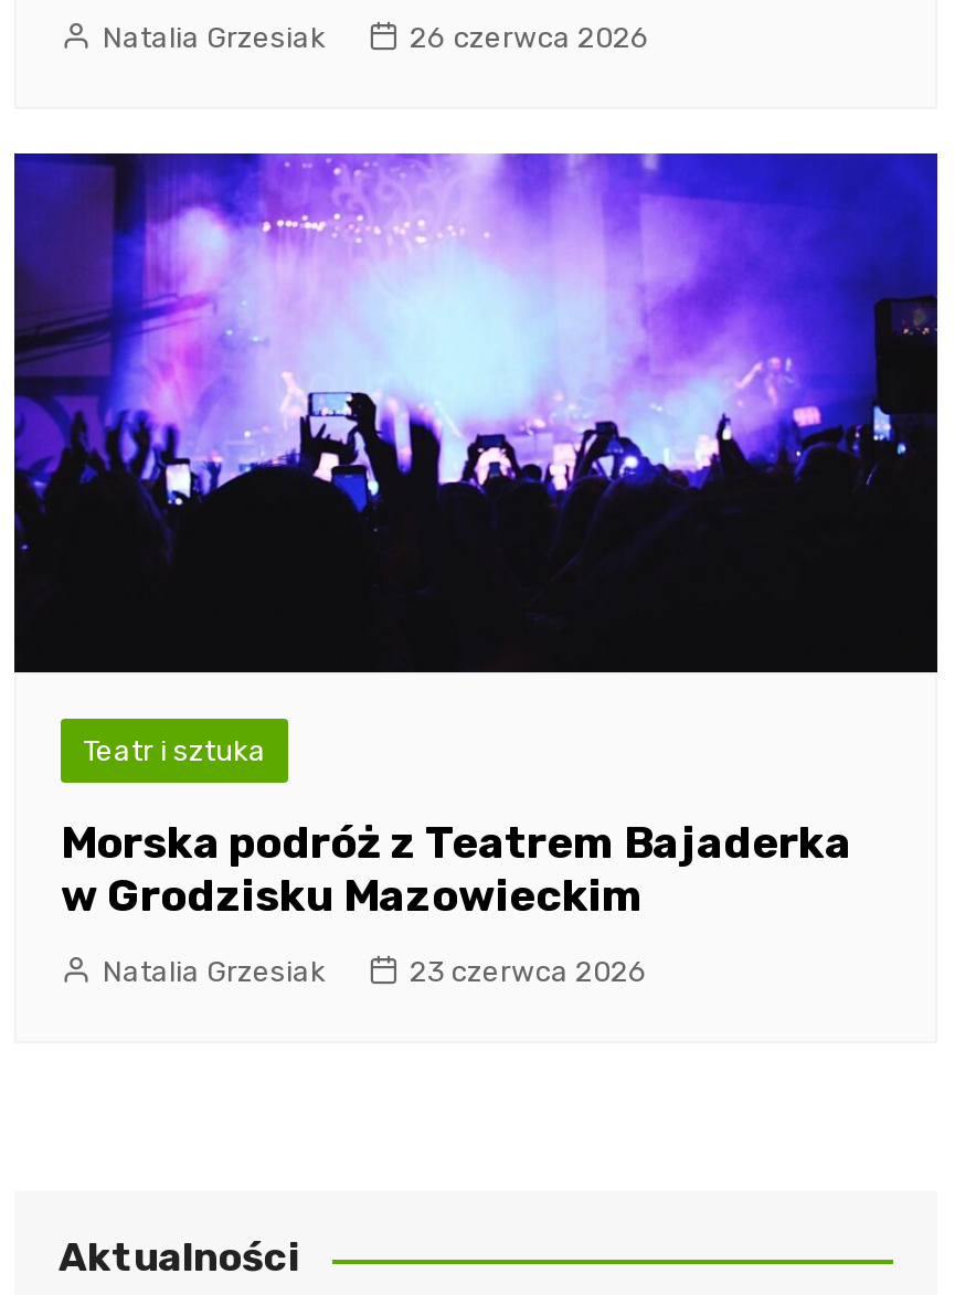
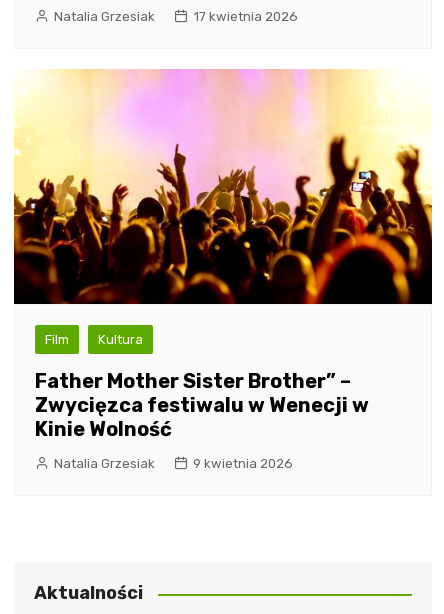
- 26 czerwca 2026
+ 17 kwietnia 2026

- [image]
- Teatr i sztuka
+ [image]
+ Film
+ Kultura

- Morska podróż z Teatrem Bajaderka
- w Grodzisku Mazowieckim
+ Father Mother Sister Brother” –
+ Zwycięzca festiwalu w Wenecji w
+ Kinie Wolność

- 23 czerwca 2026
+ 9 kwietnia 2026
